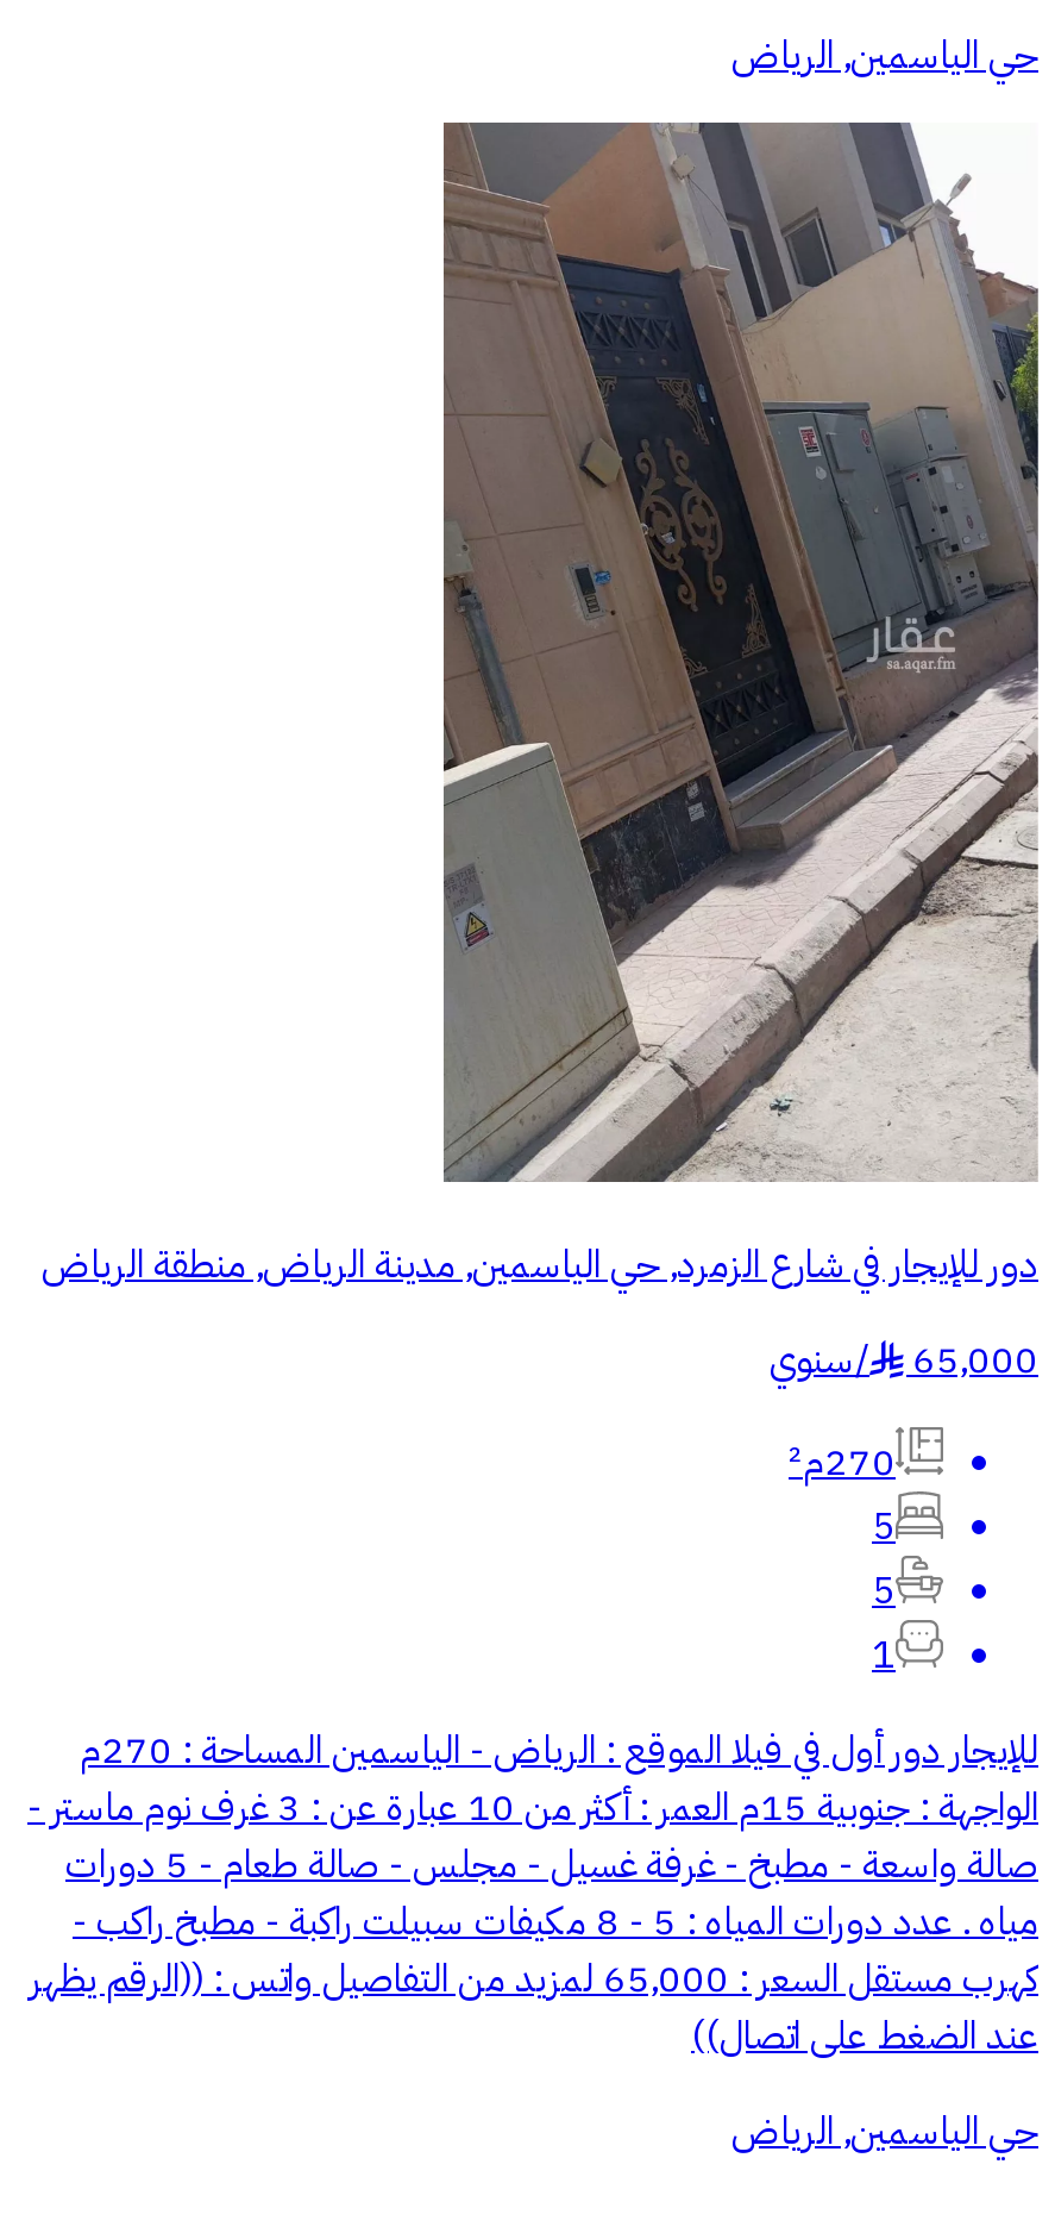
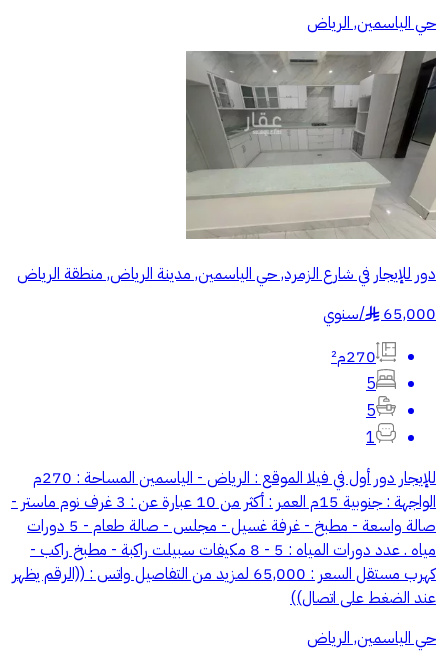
- [image]
+ [image]
